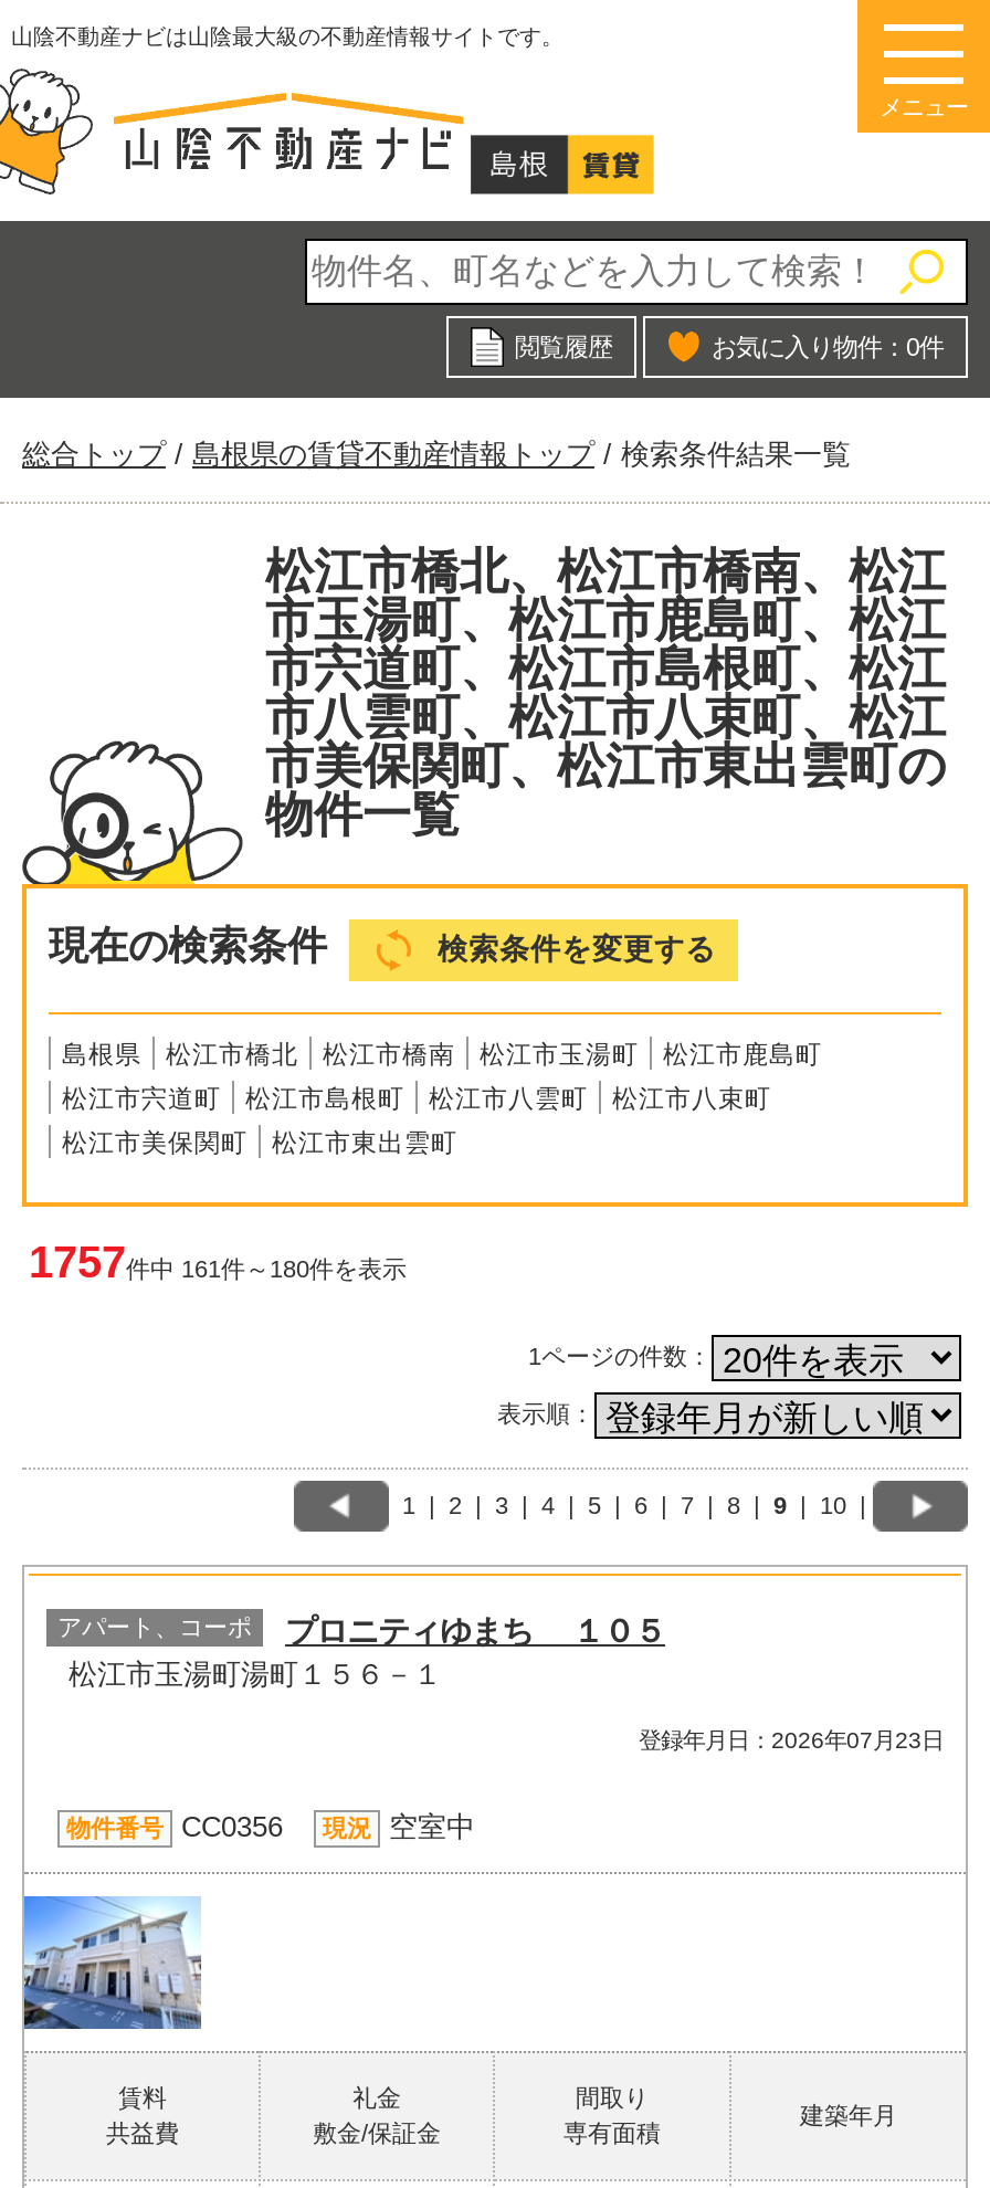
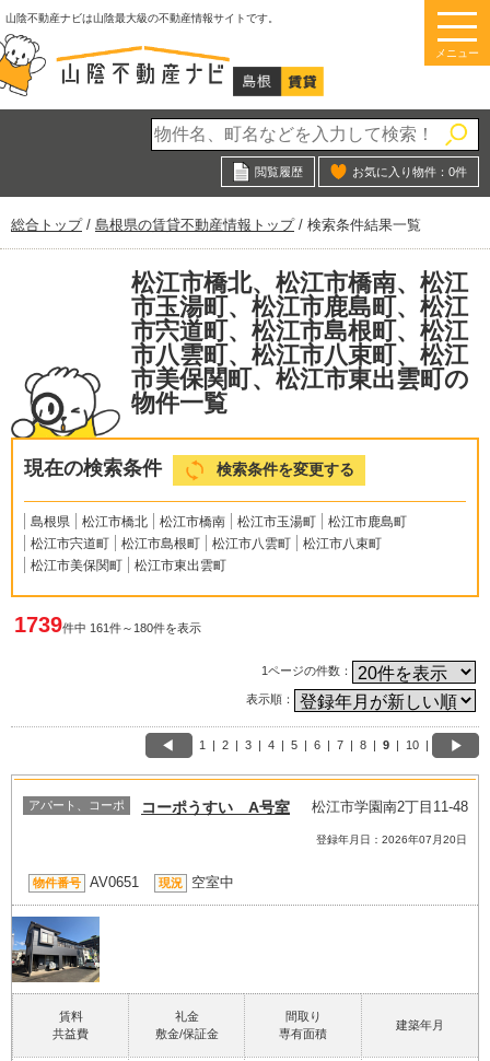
- 1757件中 161件～180件を表示
+ 1739件中 161件～180件を表示

- プロニティゆまち １０５
- 松江市玉湯町湯町１５６－１
+ コーポうすい A号室
+ 松江市学園南2丁目11-48

- 登録年月日：2026年07月23日
+ 登録年月日：2026年07月20日

- 物件番号 CC0356 現況 空室中
+ 物件番号 AV0651 現況 空室中

- [image]
+ [image]
